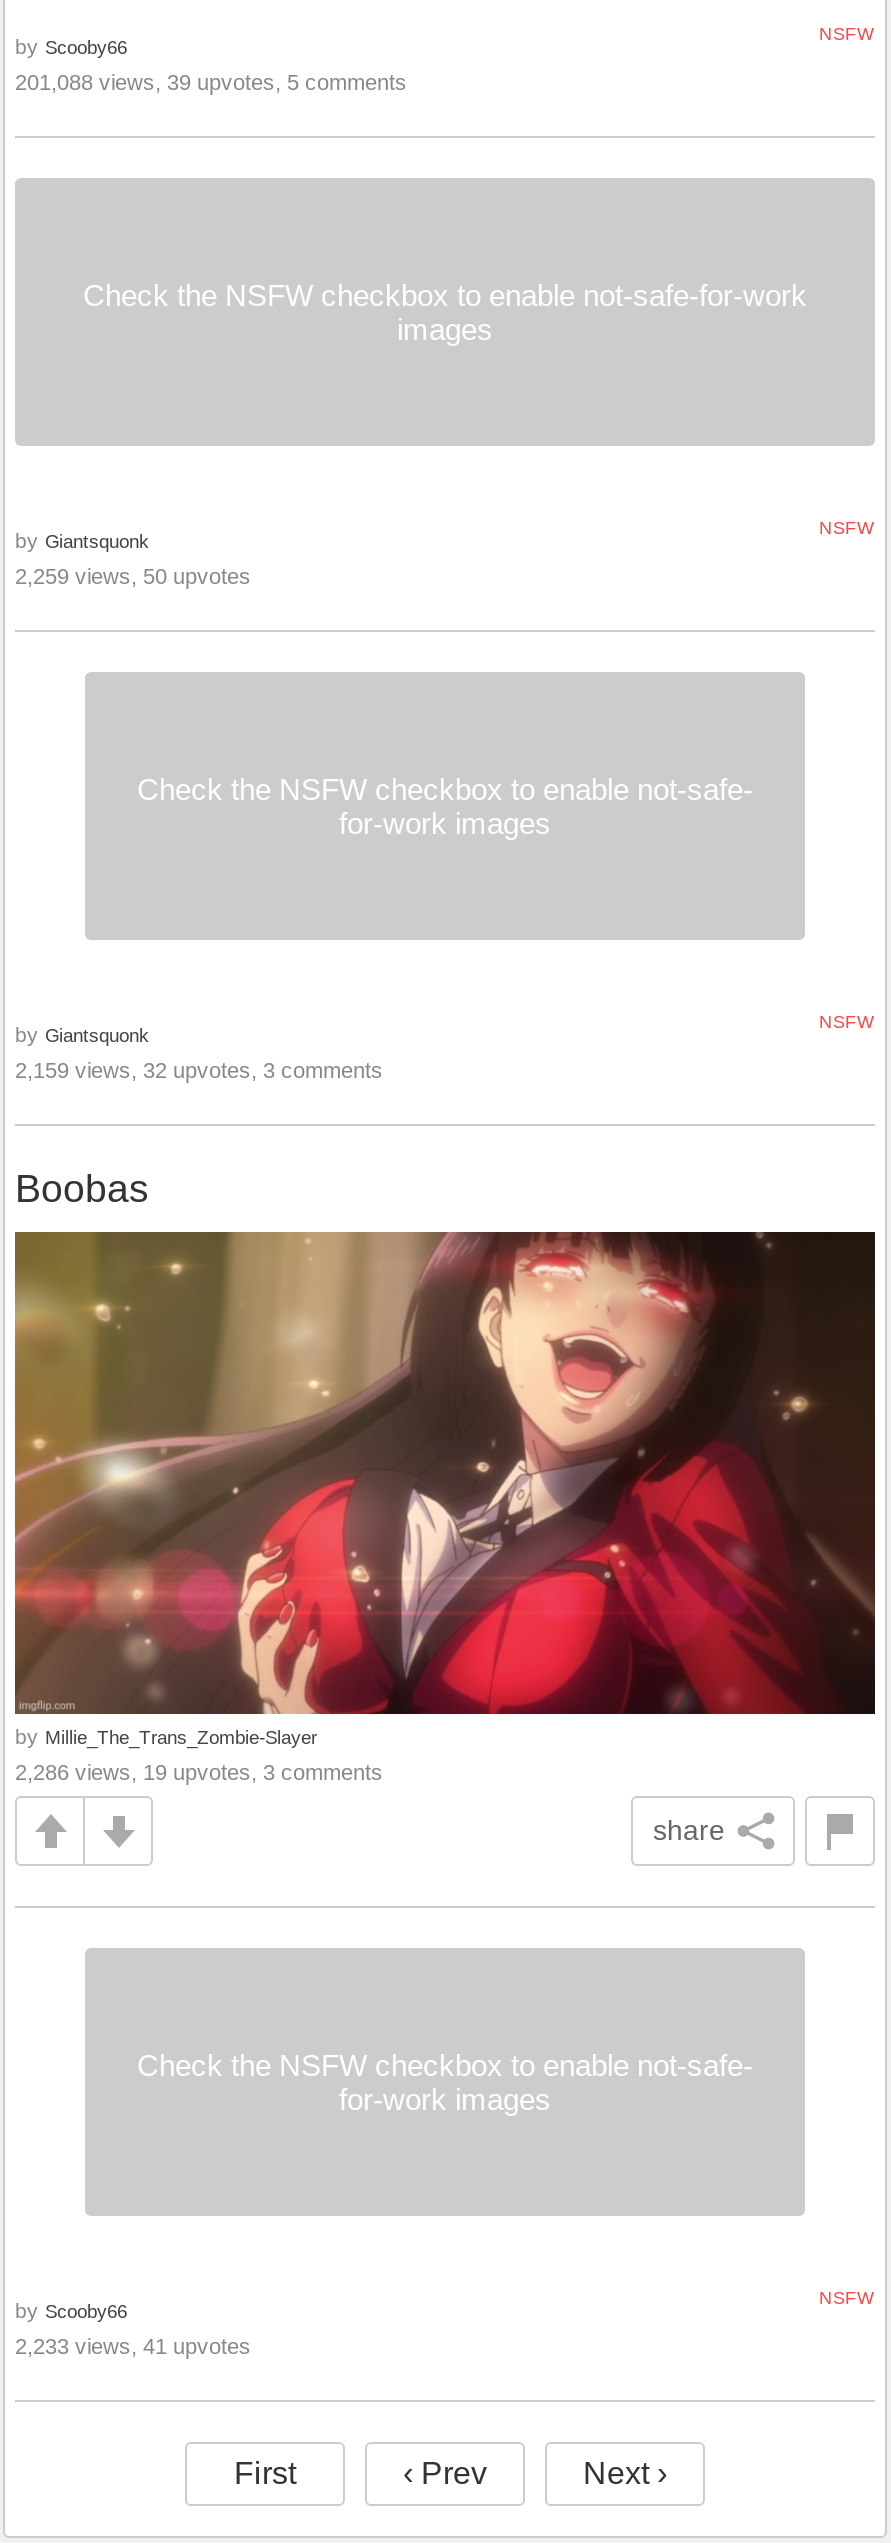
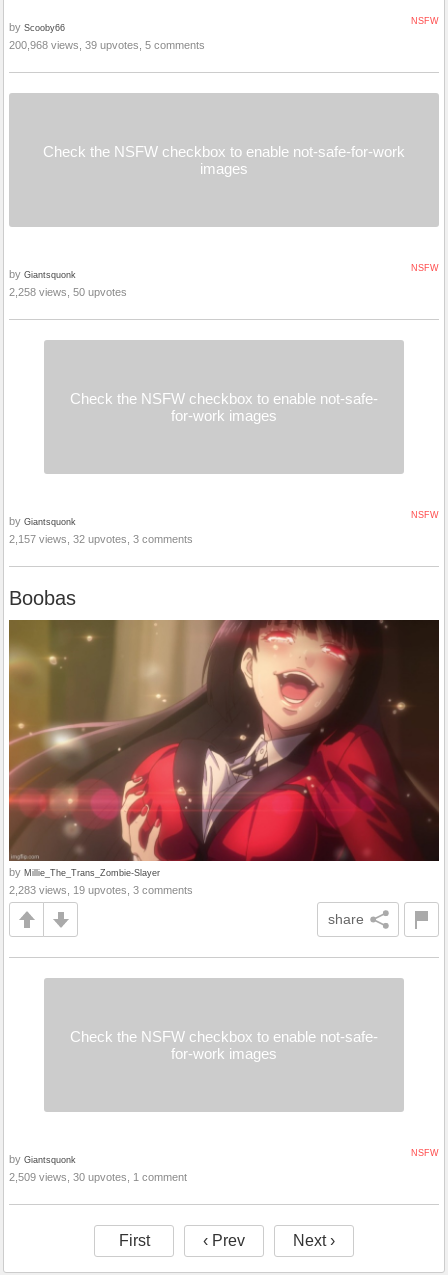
- 201,088 views, 39 upvotes, 5 comments
+ 200,968 views, 39 upvotes, 5 comments

- 2,259 views, 50 upvotes
+ 2,258 views, 50 upvotes

- 2,159 views, 32 upvotes, 3 comments
+ 2,157 views, 32 upvotes, 3 comments

- 2,286 views, 19 upvotes, 3 comments
+ 2,283 views, 19 upvotes, 3 comments

- by Scooby66
+ by Giantsquonk

- 2,233 views, 41 upvotes
+ 2,509 views, 30 upvotes, 1 comment
